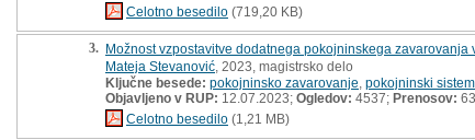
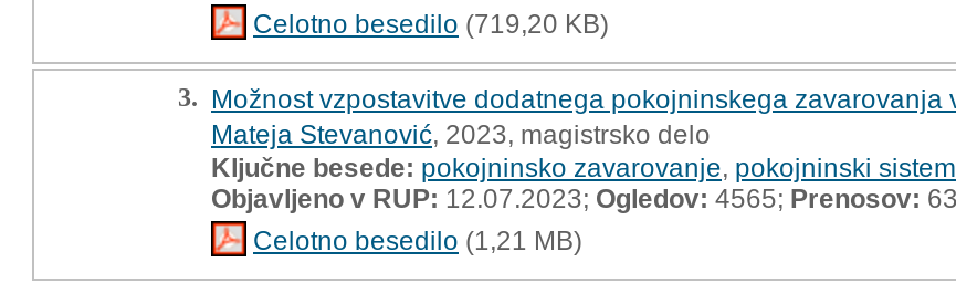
- Objavljeno v RUP:12.07.2023;Ogledov:4537;Prenosov:63
+ Objavljeno v RUP:12.07.2023;Ogledov:4565;Prenosov:63
